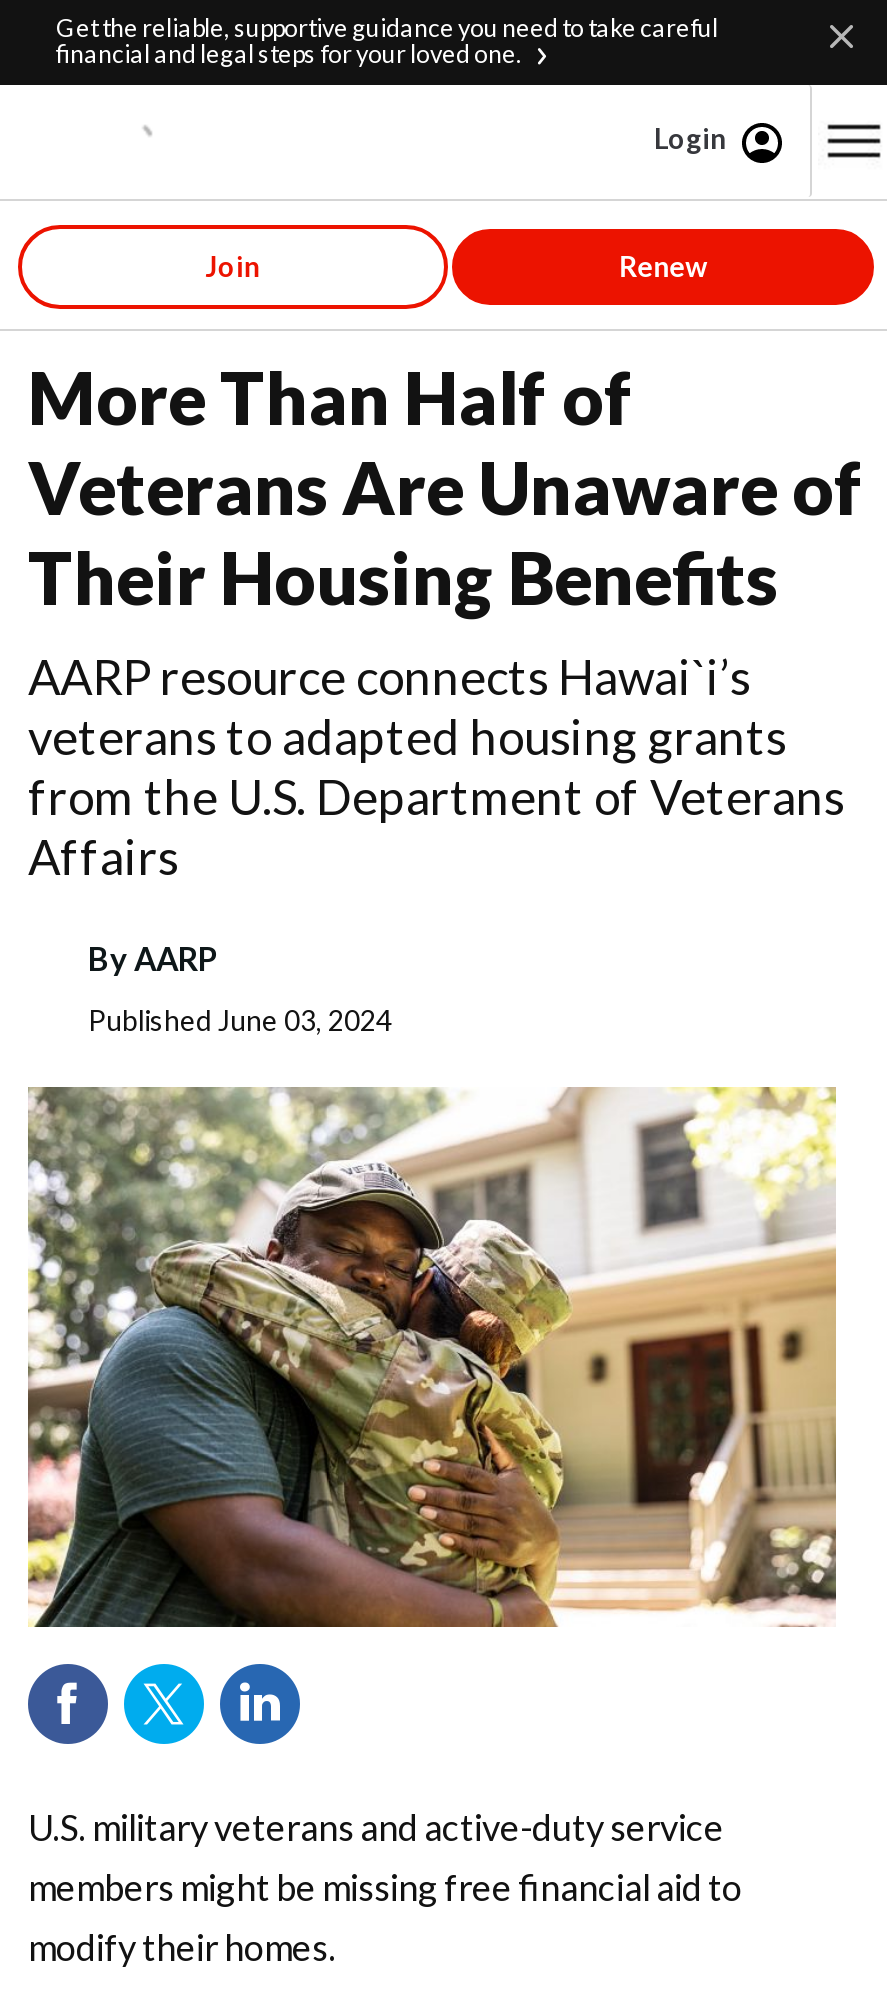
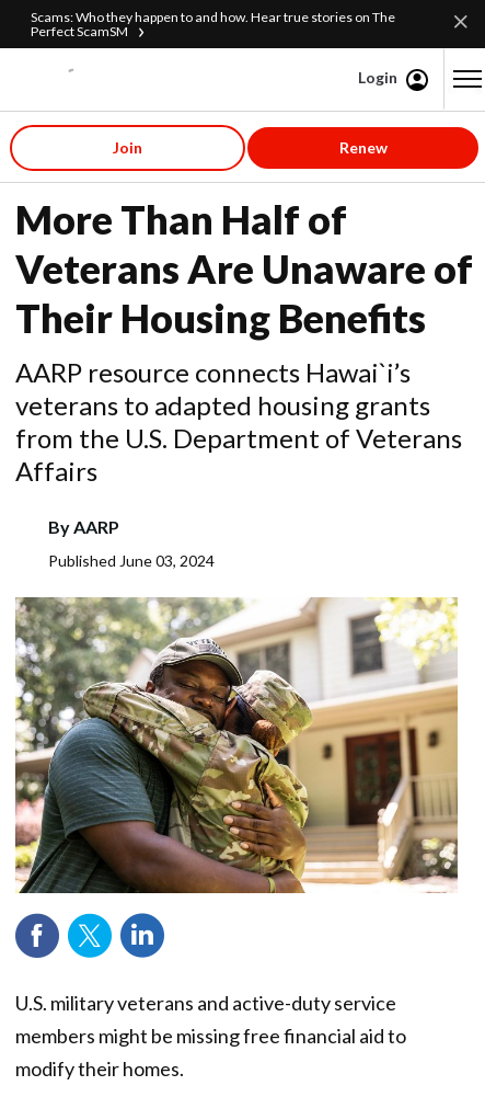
- Get the reliable, supportive guidance you need to take careful
- financial and legal steps for your loved one.
+ Scams: Who they happen to and how. Hear true stories on The
+ Perfect ScamSM
